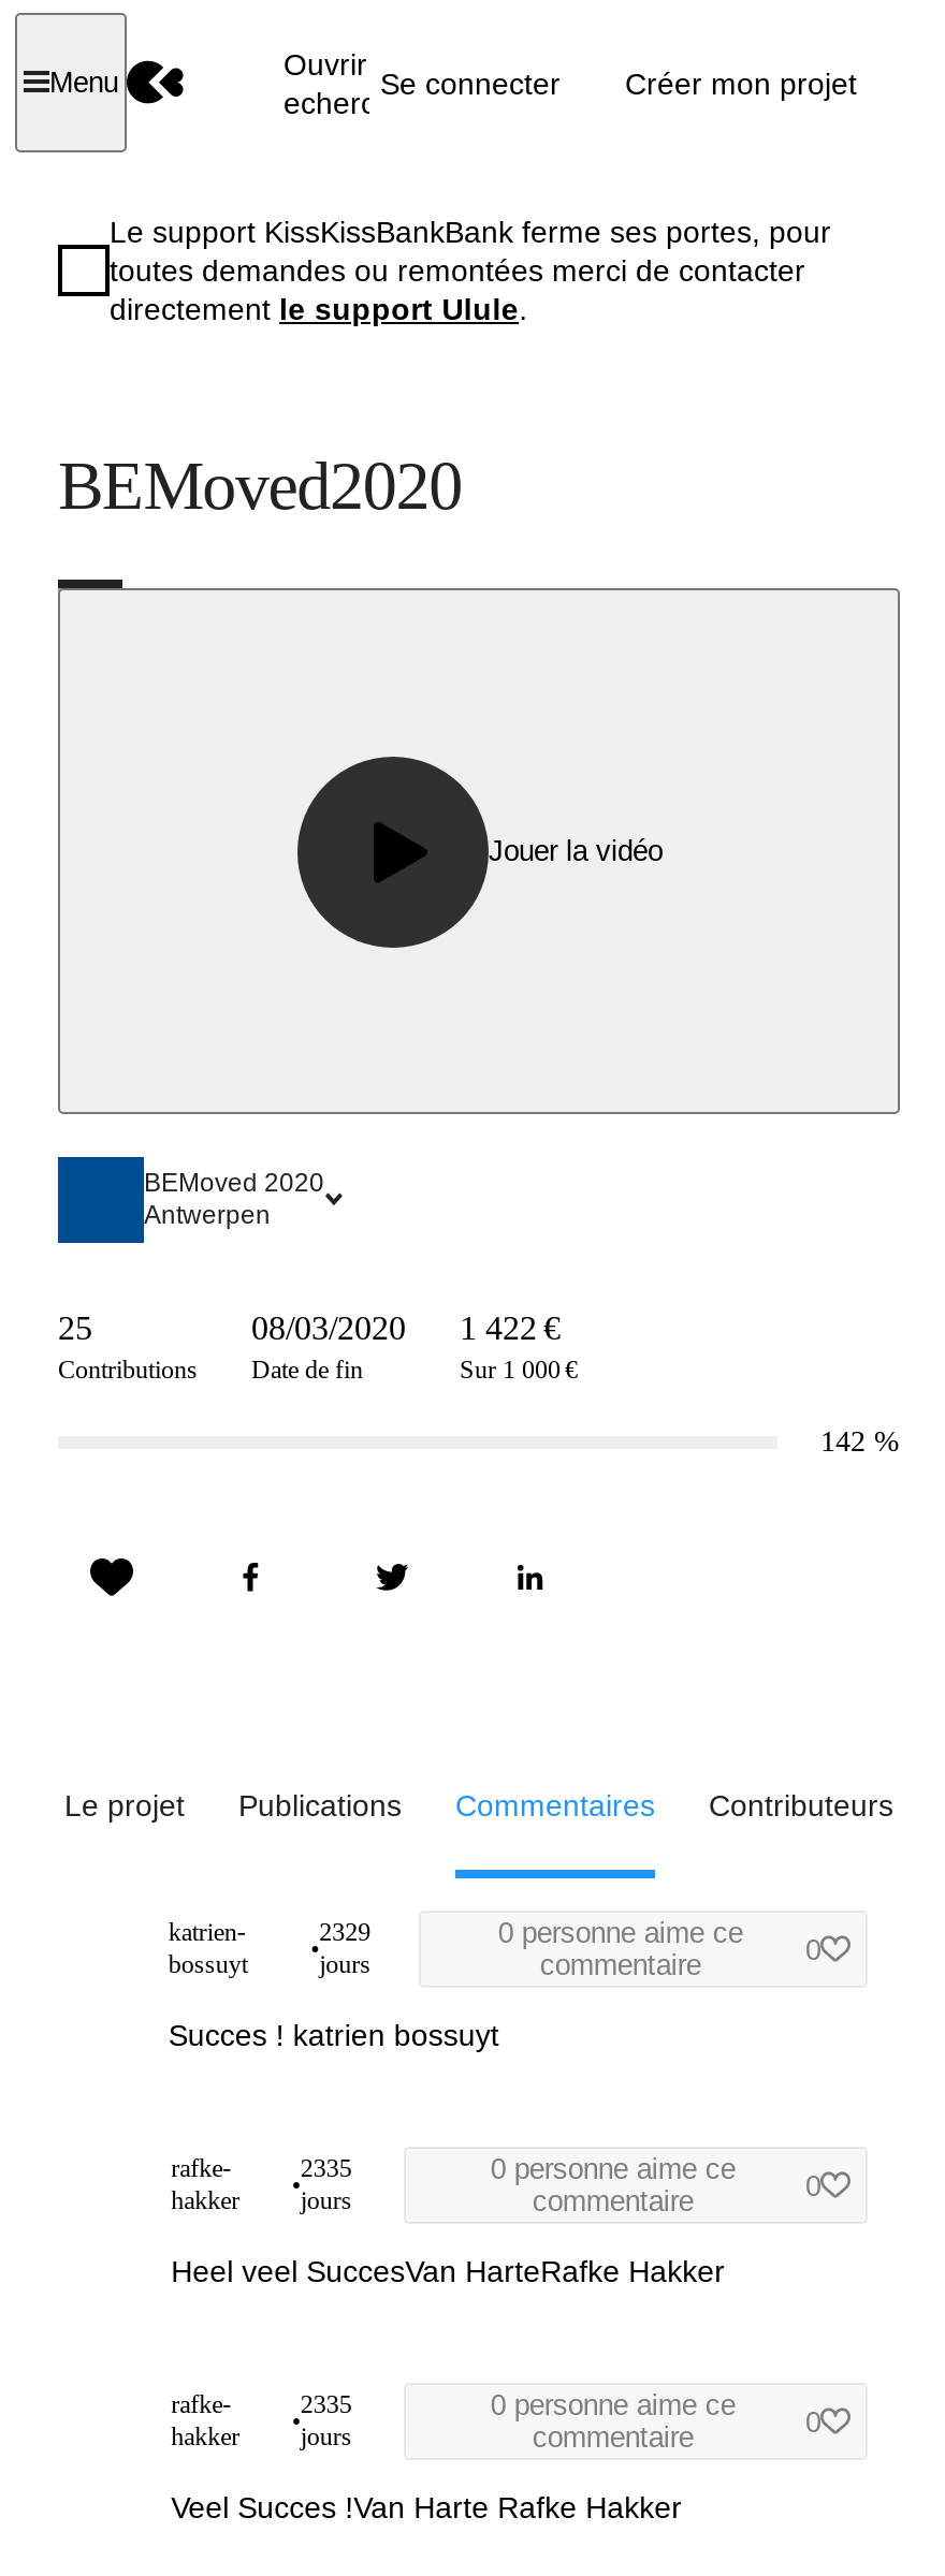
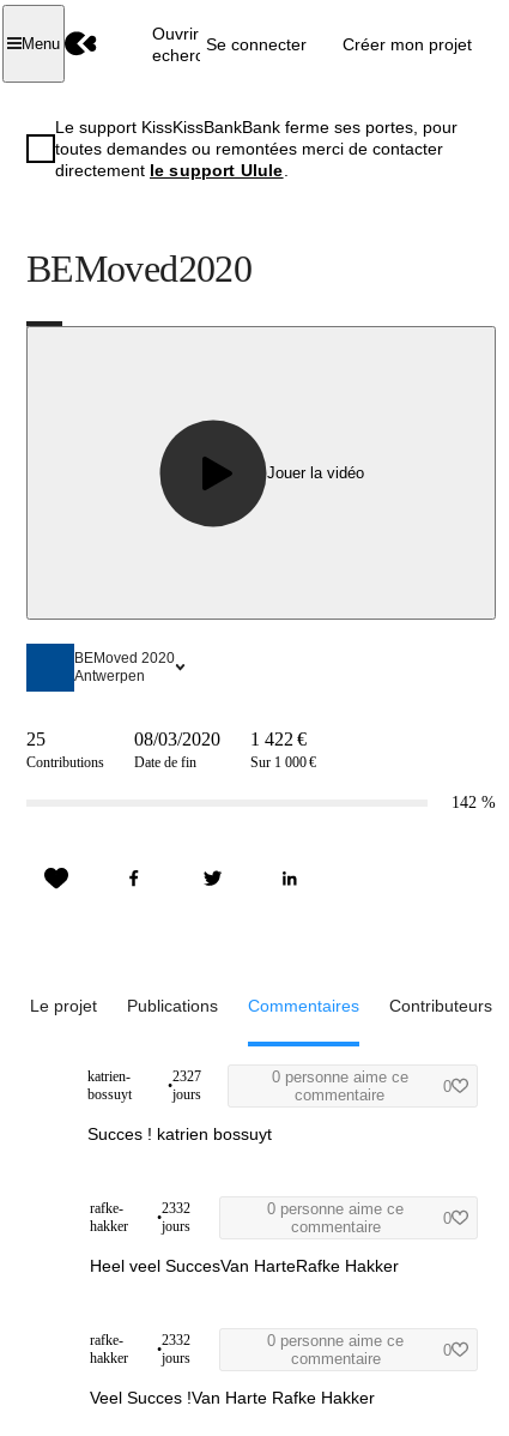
- 2329
+ 2327

- 2335
+ 2332

- 2335
+ 2332
